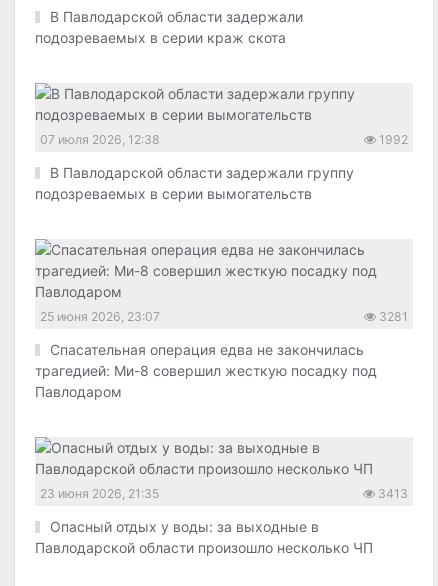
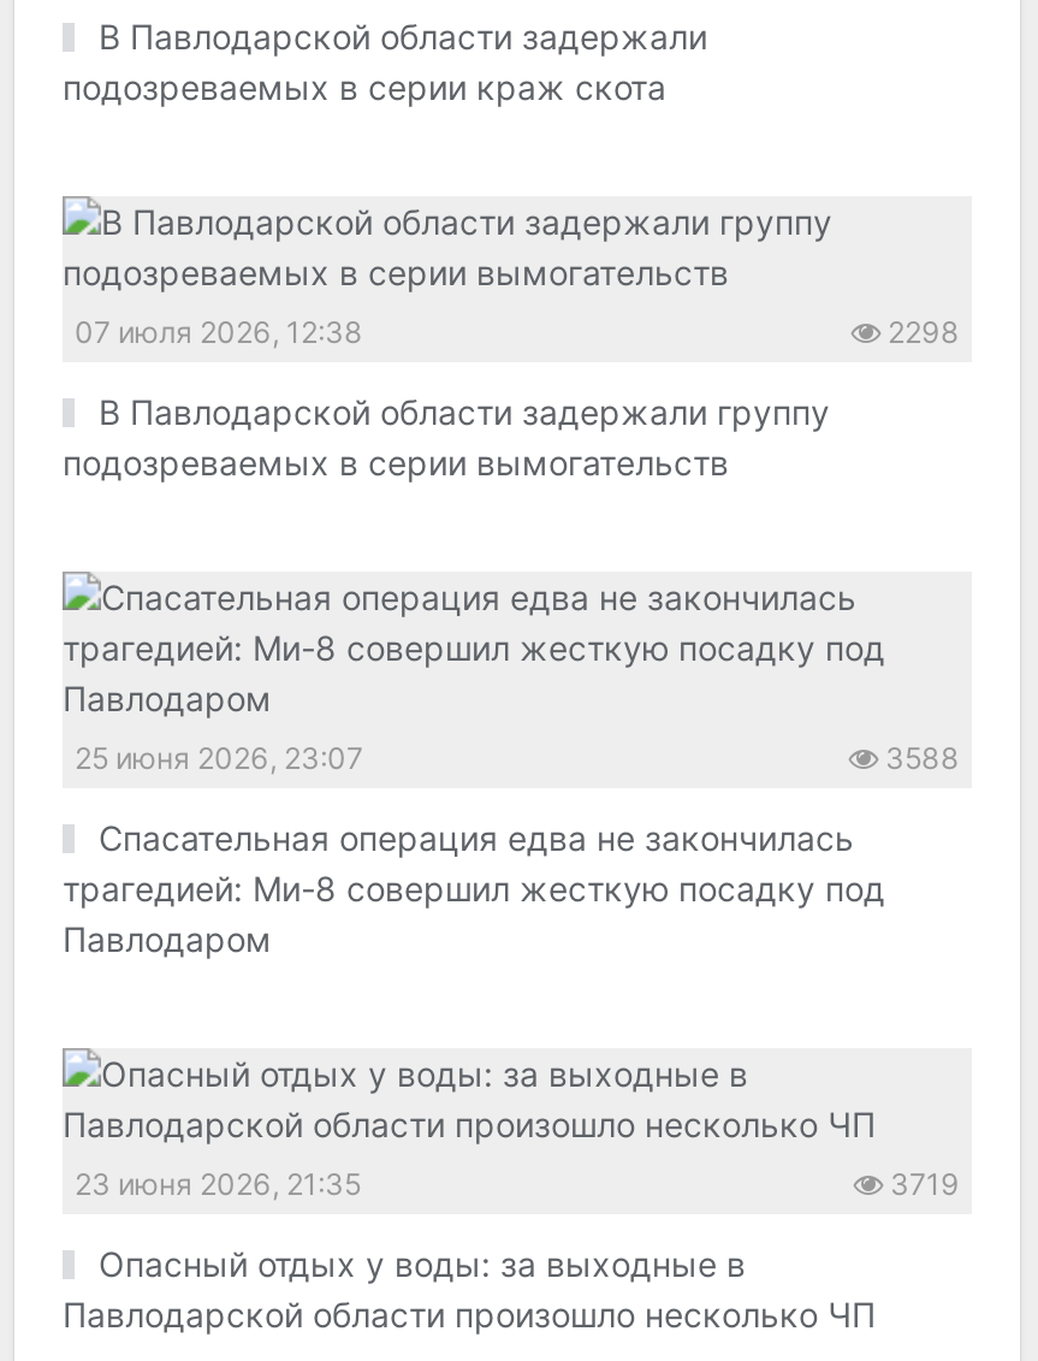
- 1992
+ 2298

- 3281
+ 3588

- 3413
+ 3719
